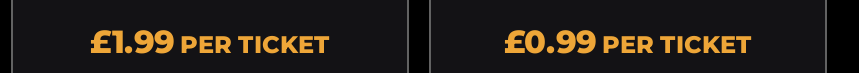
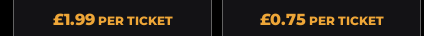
- £0.99 PER TICKET
+ £0.75 PER TICKET
